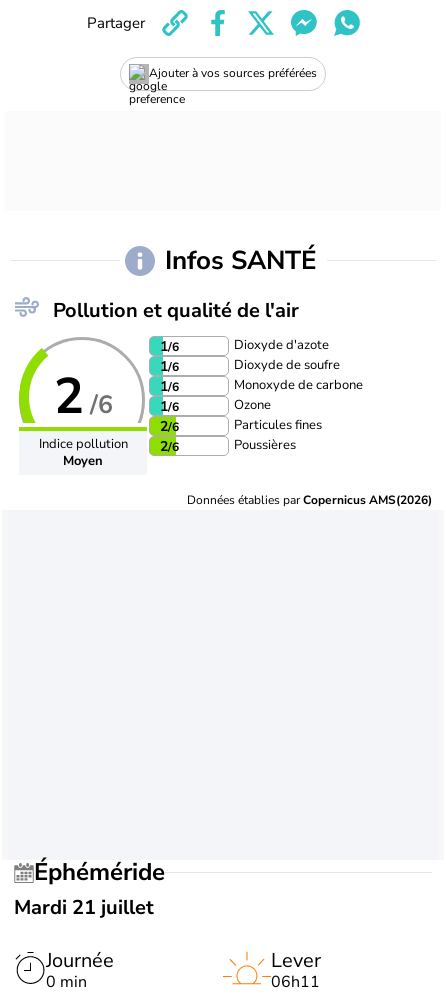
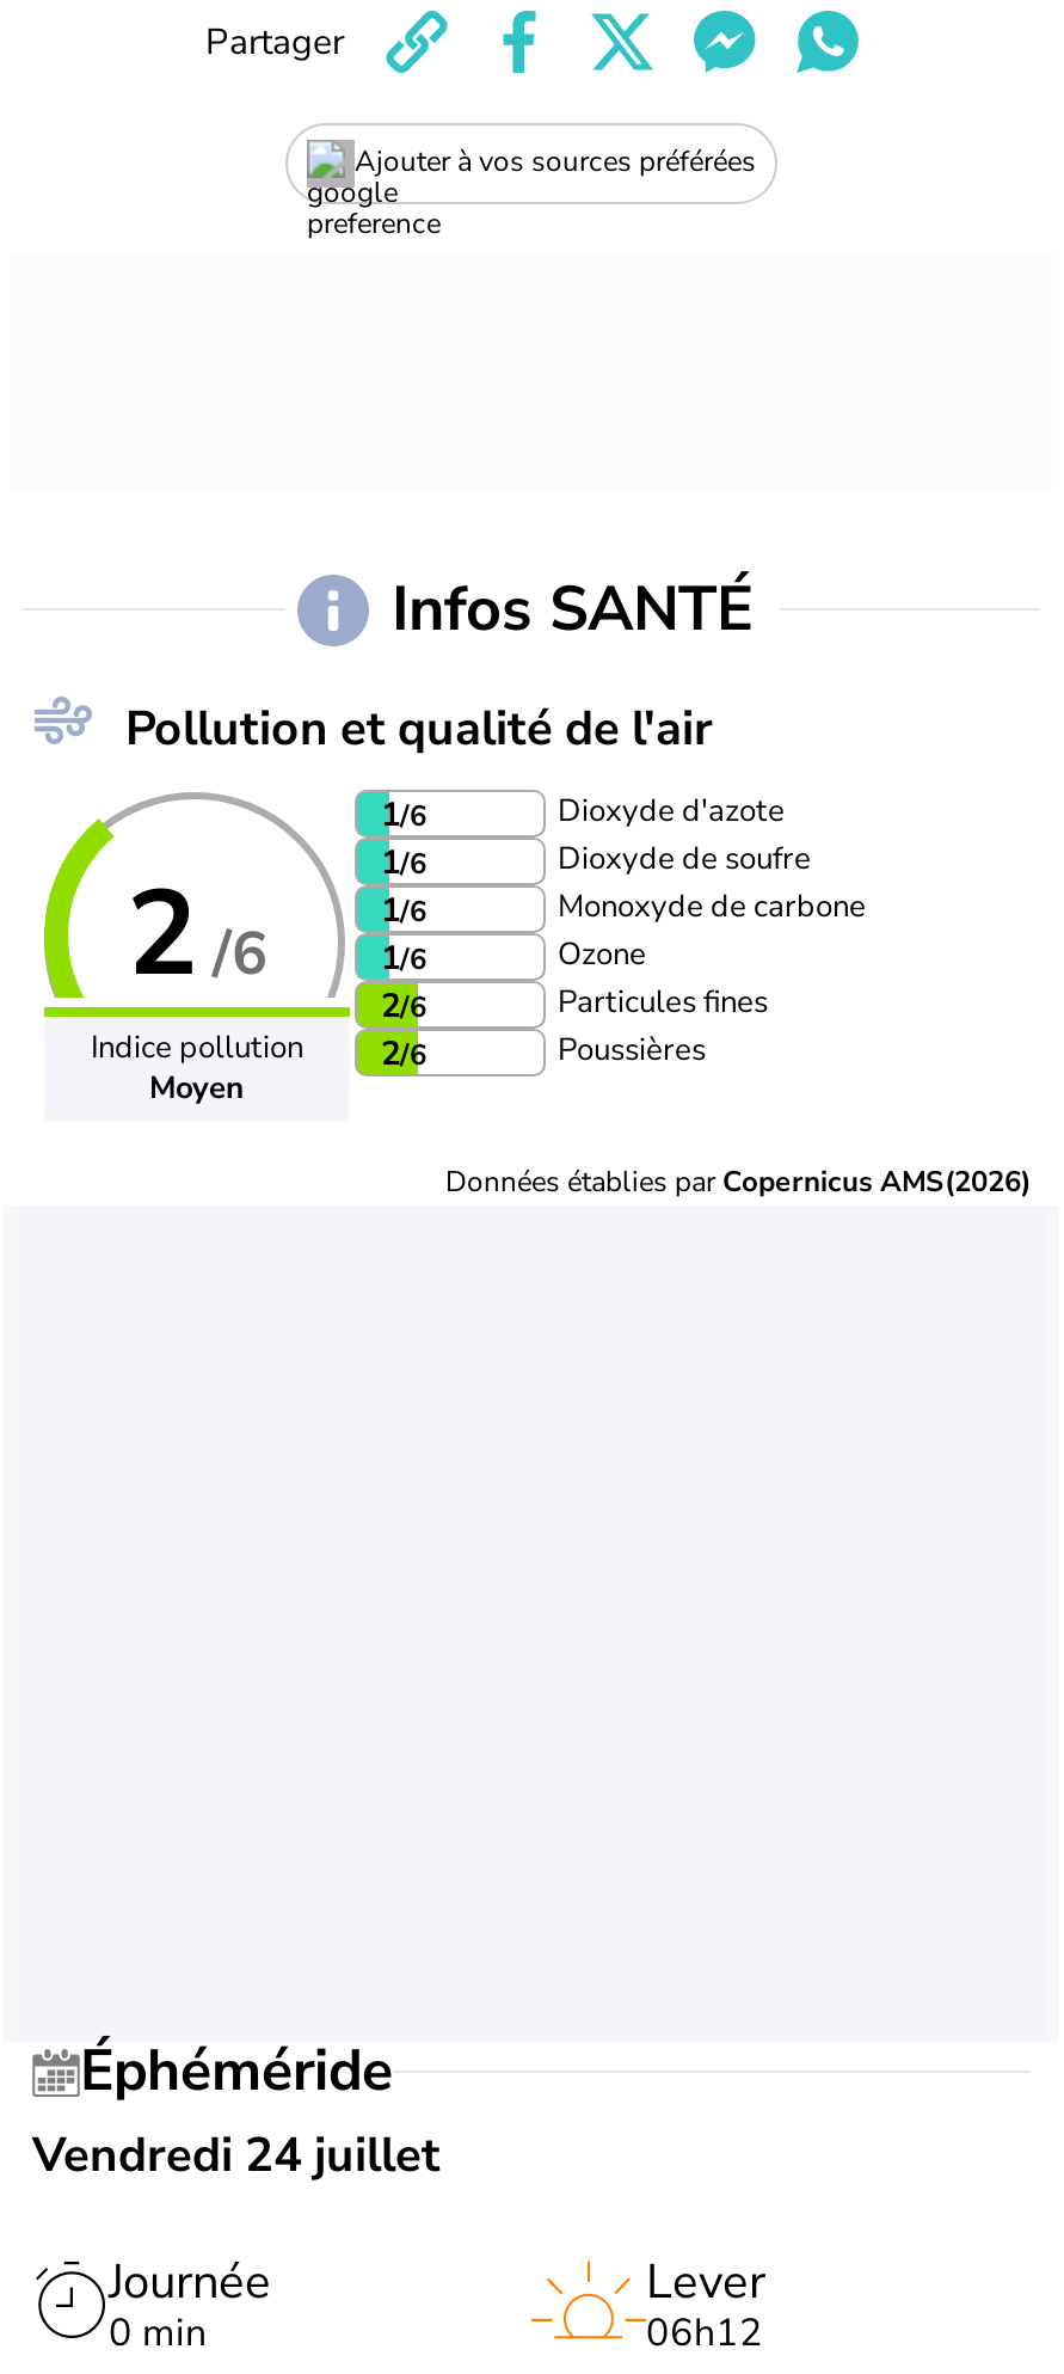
- Mardi 21 juillet
+ Vendredi 24 juillet

- 06h11
+ 06h12
